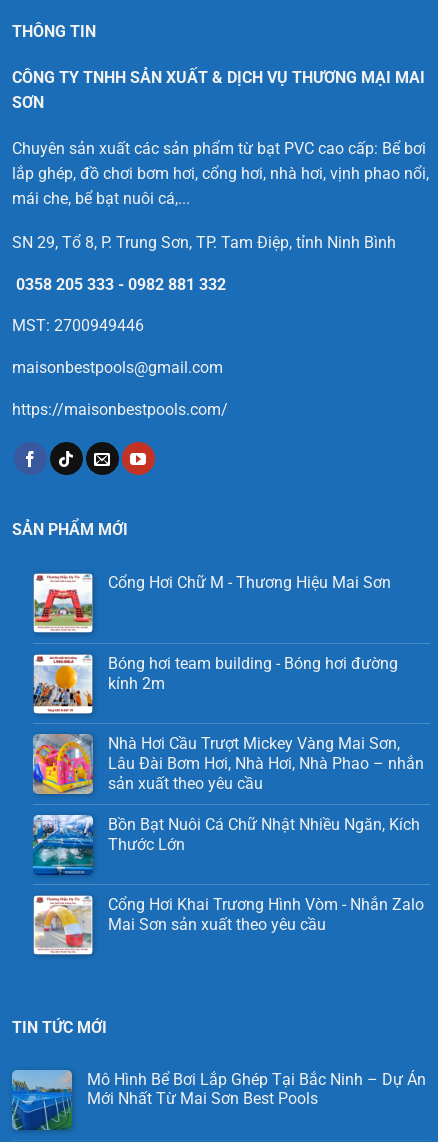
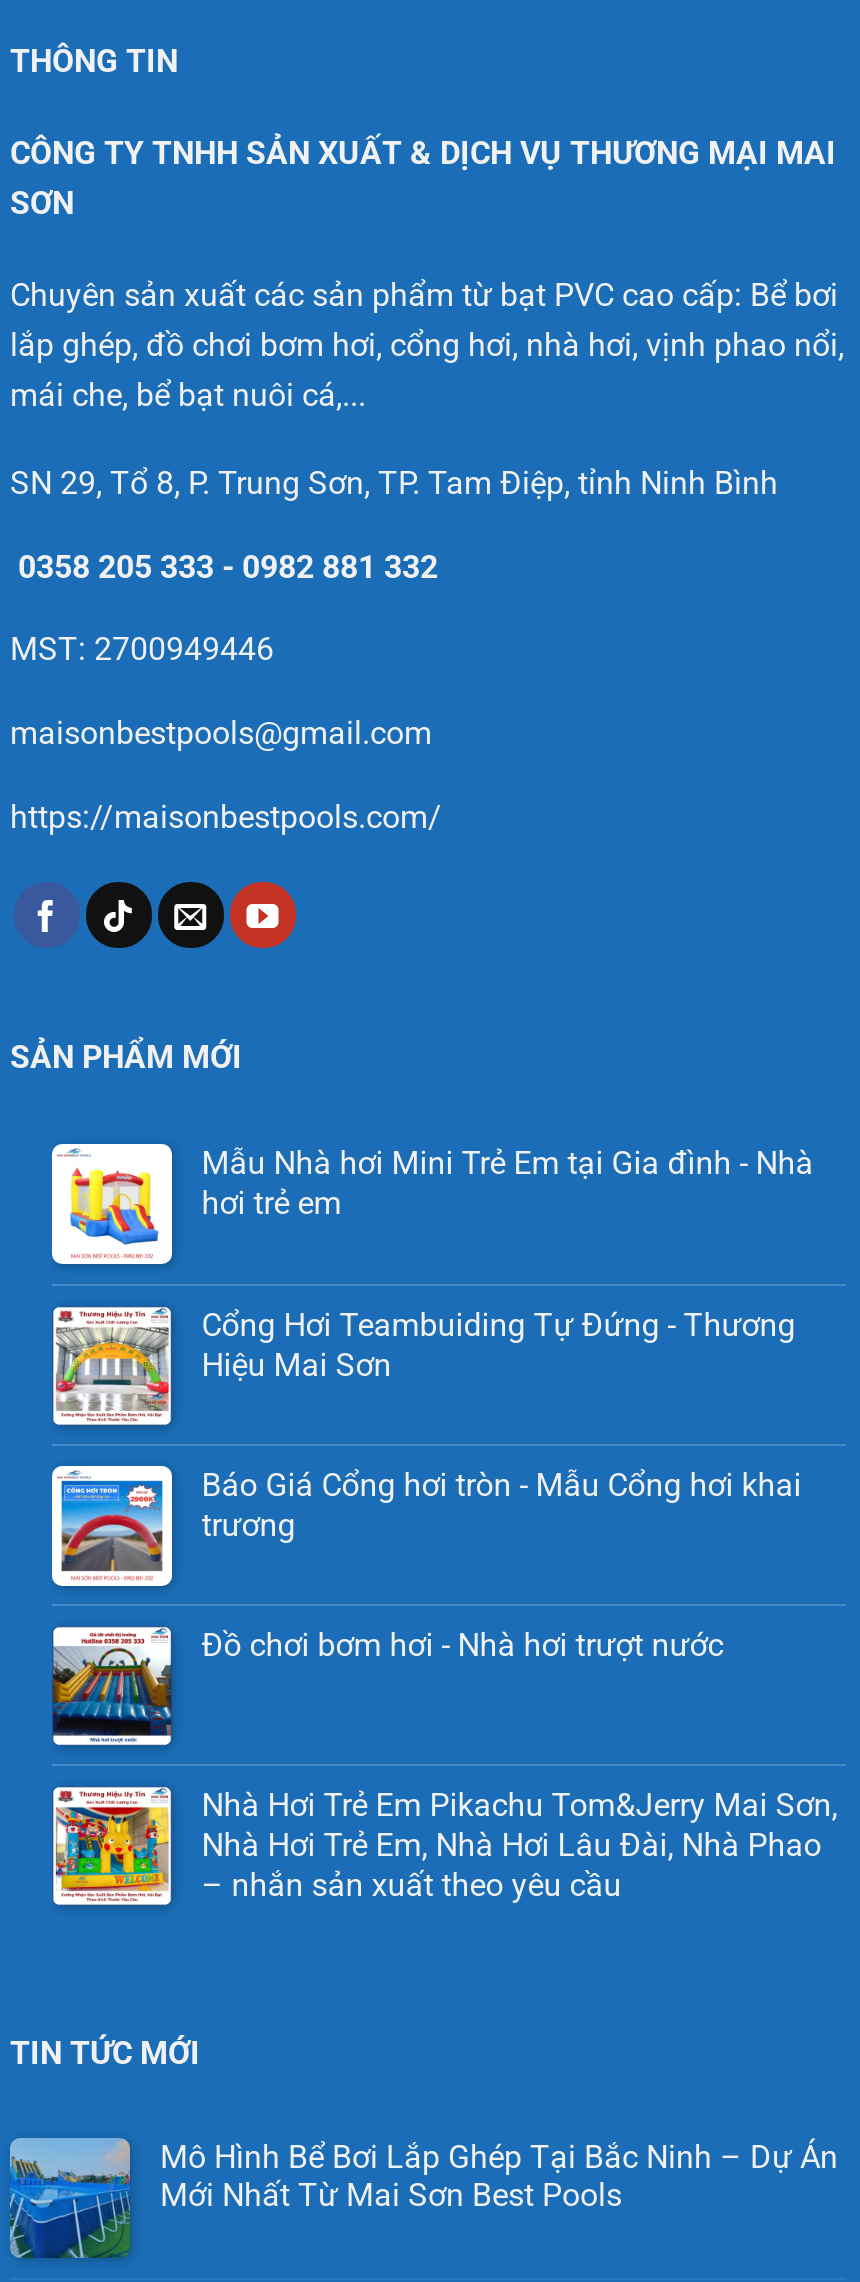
- [image]
- Cổng Hơi Chữ M - Thương Hiệu Mai Sơn
+ [image]
+ Mẫu Nhà hơi Mini Trẻ Em tại Gia đình - Nhà
+ hơi trẻ em

- [image]
- Bóng hơi team building - Bóng hơi đường
- kính 2m
+ [image]
+ Cổng Hơi Teambuiding Tự Đứng - Thương
+ Hiệu Mai Sơn

- [image]
- Nhà Hơi Cầu Trượt Mickey Vàng Mai Sơn,
- Lâu Đài Bơm Hơi, Nhà Hơi, Nhà Phao – nhắn
- sản xuất theo yêu cầu
+ [image]
+ Báo Giá Cổng hơi tròn - Mẫu Cổng hơi khai
+ trương

- [image]
- Bồn Bạt Nuôi Cá Chữ Nhật Nhiều Ngăn, Kích
- Thước Lớn
+ [image]
+ Đồ chơi bơm hơi - Nhà hơi trượt nước

- [image]
- Cổng Hơi Khai Trương Hình Vòm - Nhắn Zalo
- Mai Sơn sản xuất theo yêu cầu
+ [image]
+ Nhà Hơi Trẻ Em Pikachu Tom&Jerry Mai Sơn,
+ Nhà Hơi Trẻ Em, Nhà Hơi Lâu Đài, Nhà Phao
+ – nhắn sản xuất theo yêu cầu
